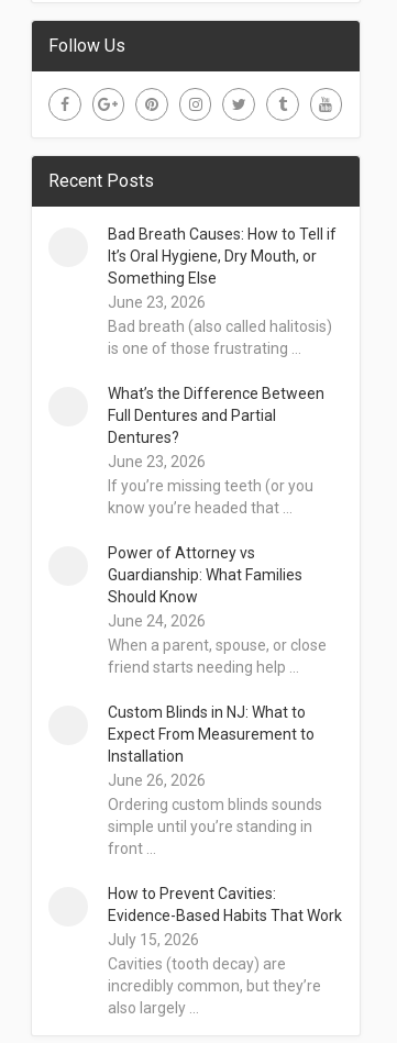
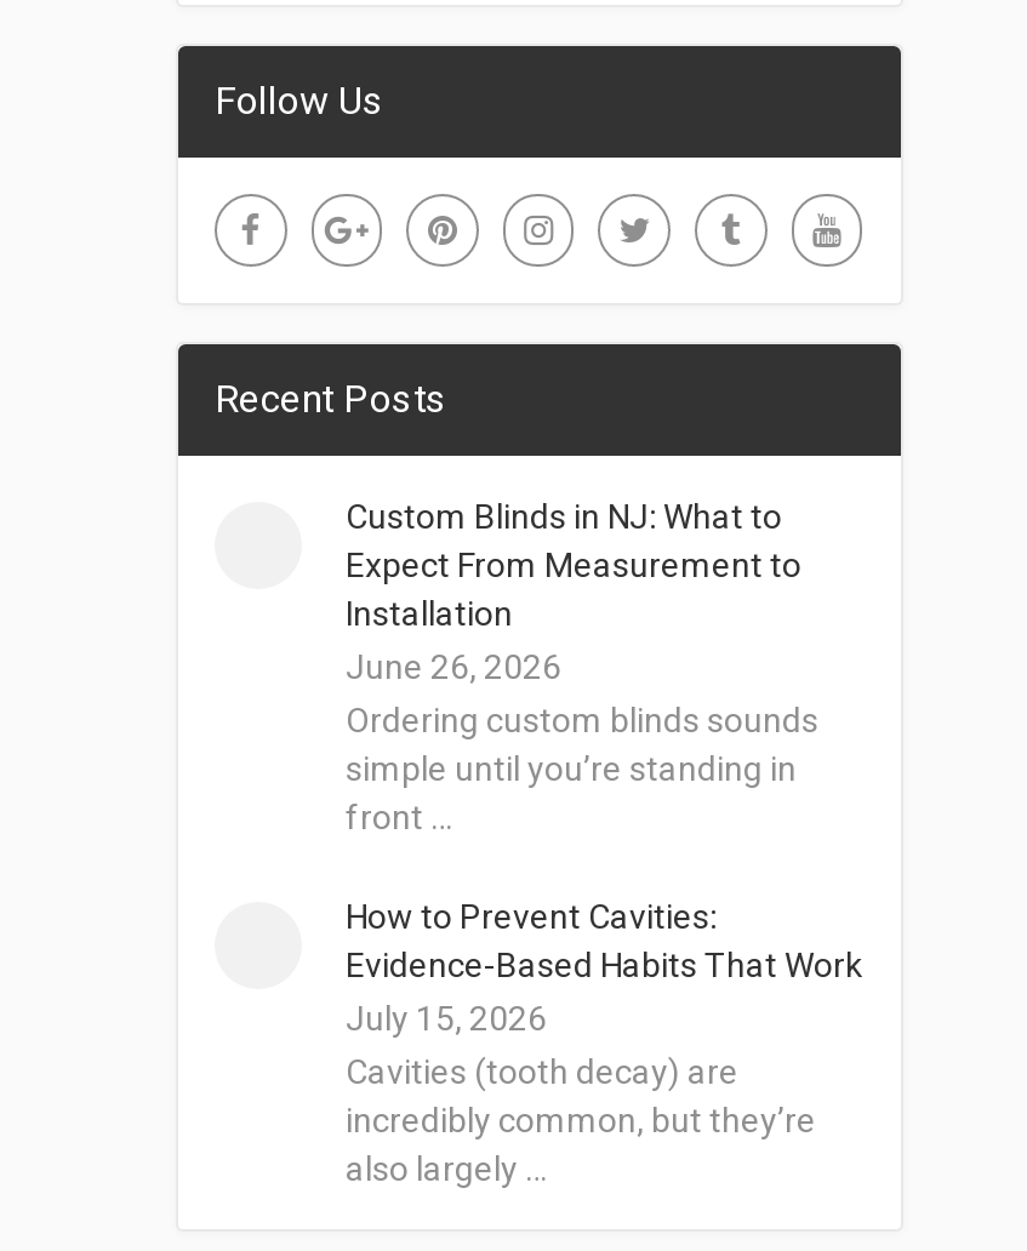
- Bad Breath Causes: How to Tell if
- It’s Oral Hygiene, Dry Mouth, or
- Something Else
- June 23, 2026
- Bad breath (also called halitosis)
- is one of those frustrating …
- What’s the Difference Between
- Full Dentures and Partial
- Dentures?
- June 23, 2026
- If you’re missing teeth (or you
- know you’re headed that …
- Power of Attorney vs
- Guardianship: What Families
- Should Know
- June 24, 2026
- When a parent, spouse, or close
- friend starts needing help …
